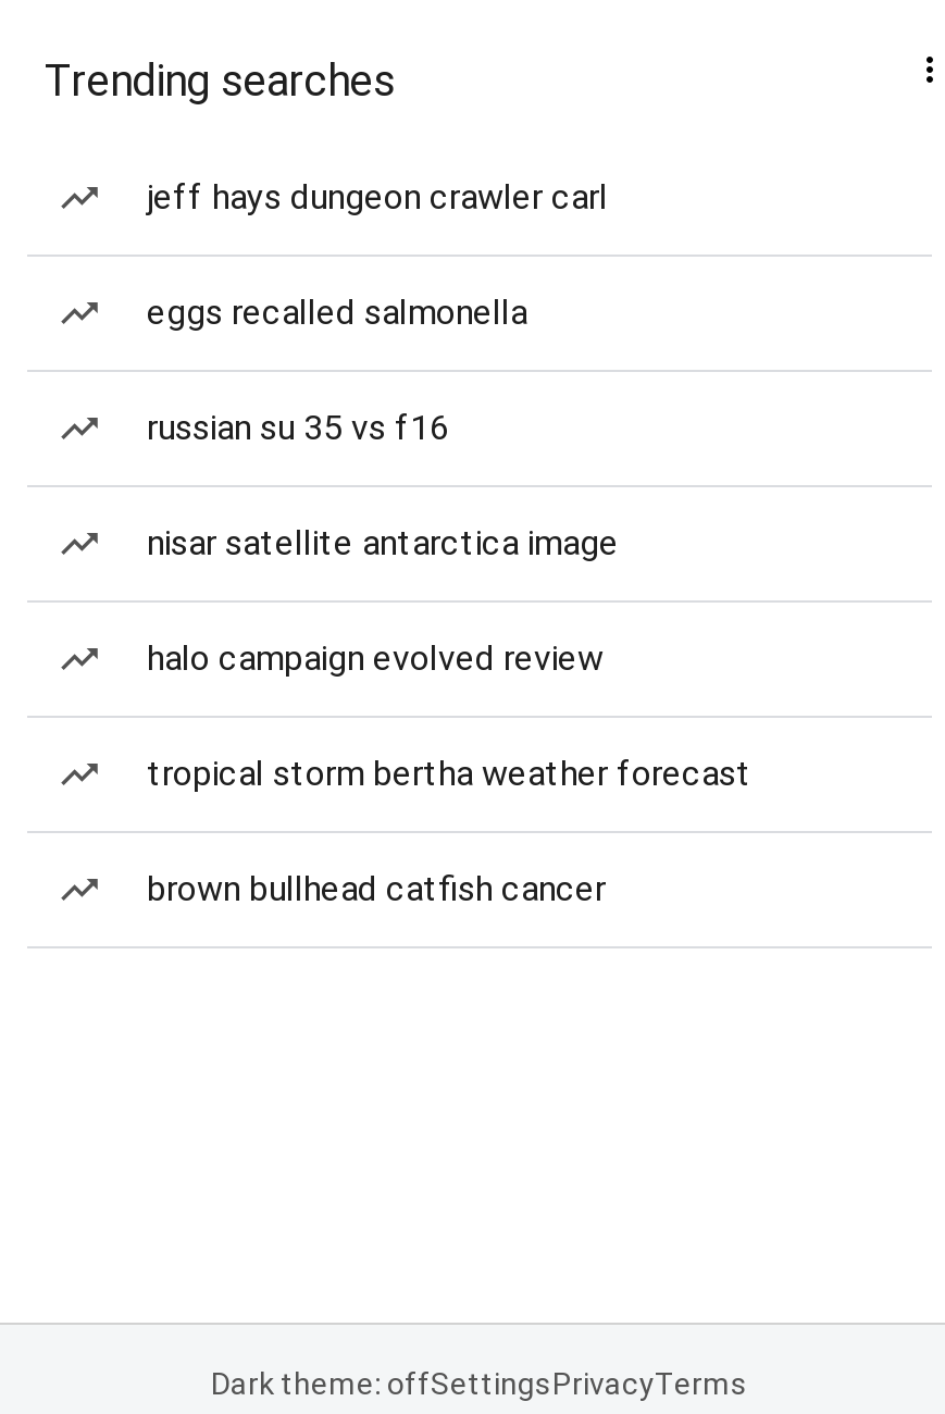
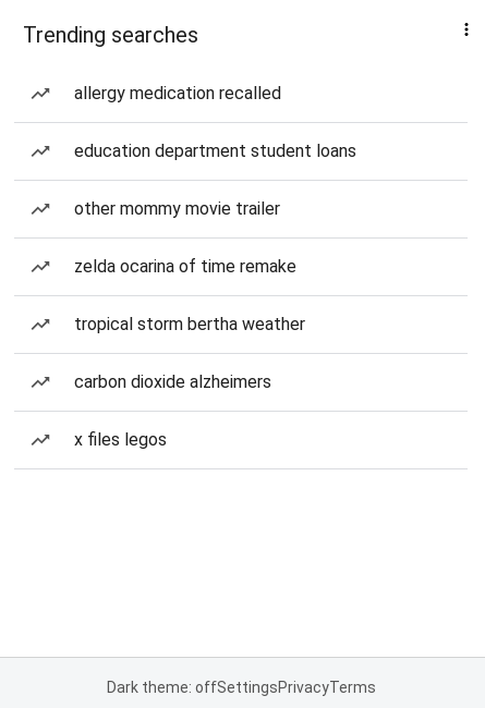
- jeff hays dungeon crawler carl
+ allergy medication recalled

- eggs recalled salmonella
+ education department student loans

- russian su 35 vs f16
+ other mommy movie trailer

- nisar satellite antarctica image
+ zelda ocarina of time remake

- halo campaign evolved review
+ tropical storm bertha weather

- tropical storm bertha weather forecast
+ carbon dioxide alzheimers

- brown bullhead catfish cancer
+ x files legos
